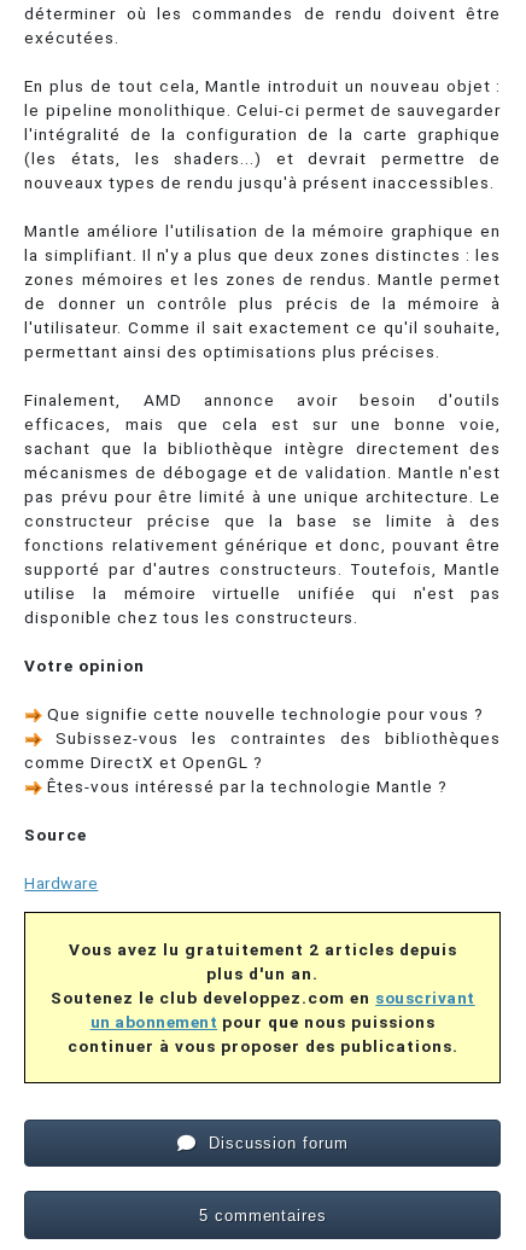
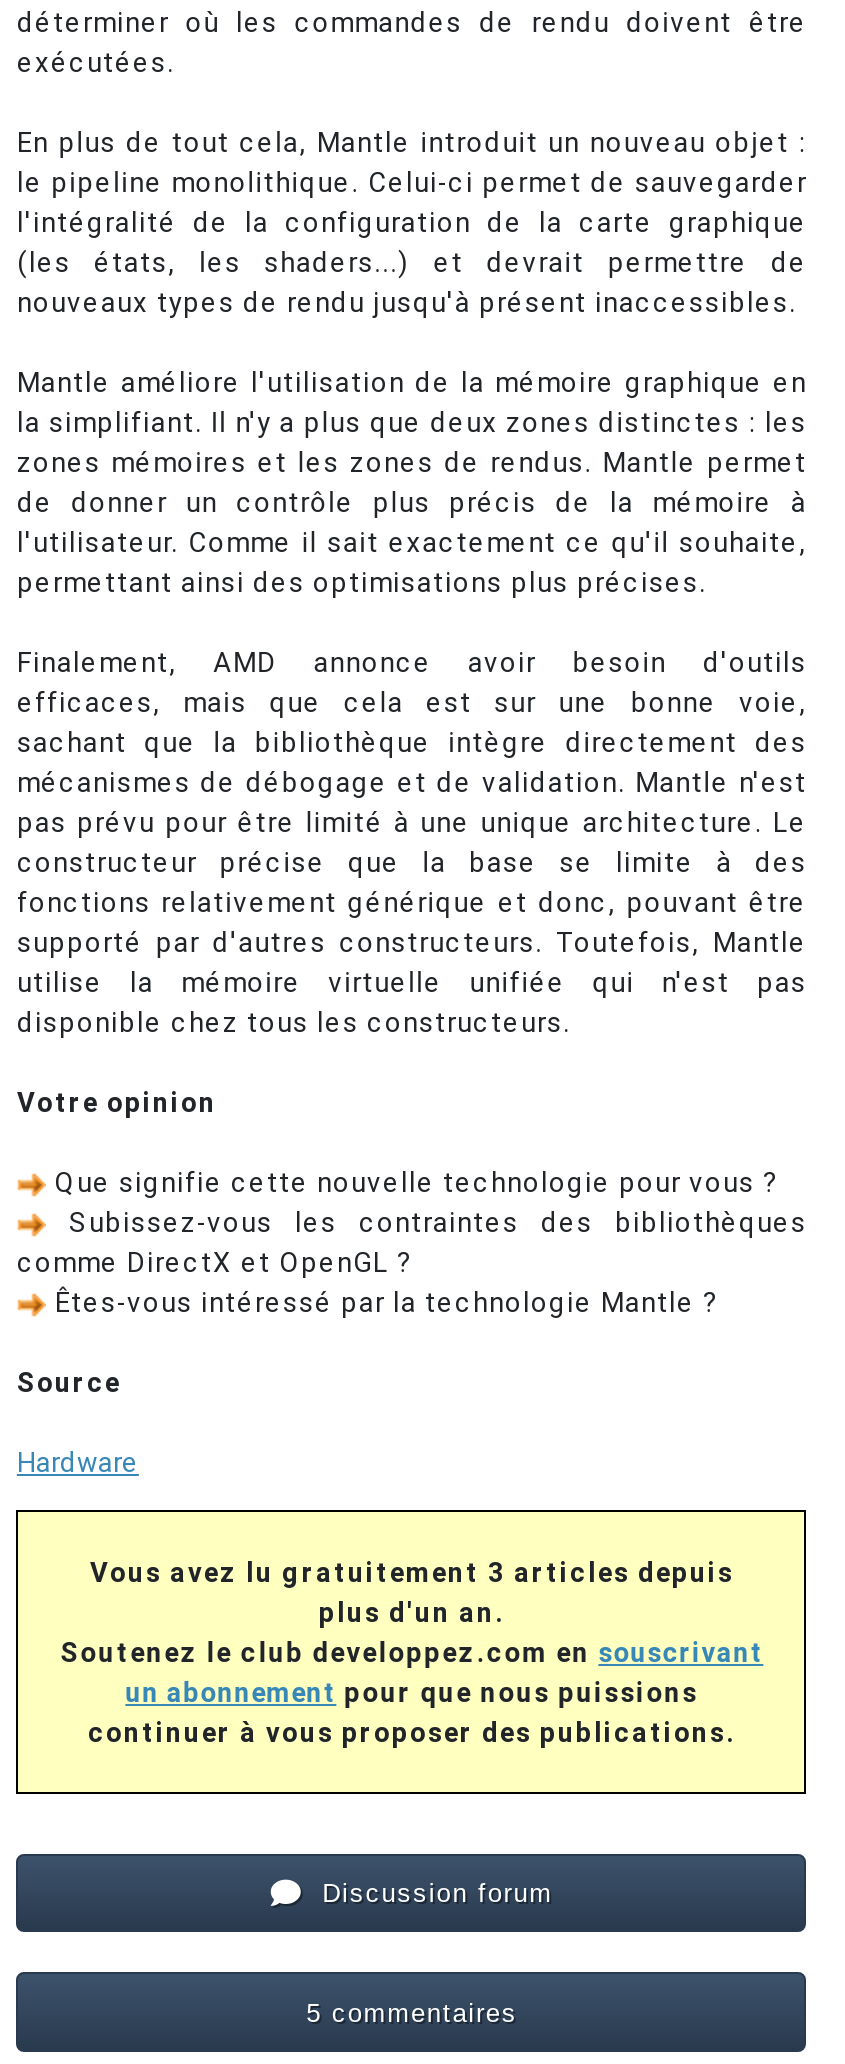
- Vous avez lu gratuitement 2 articles depuis
+ Vous avez lu gratuitement 3 articles depuis
